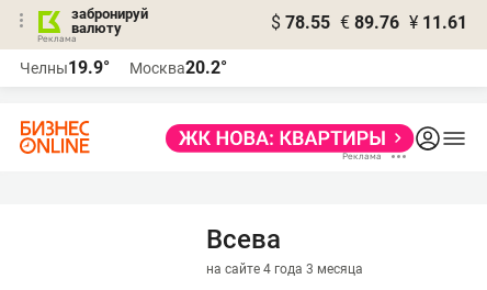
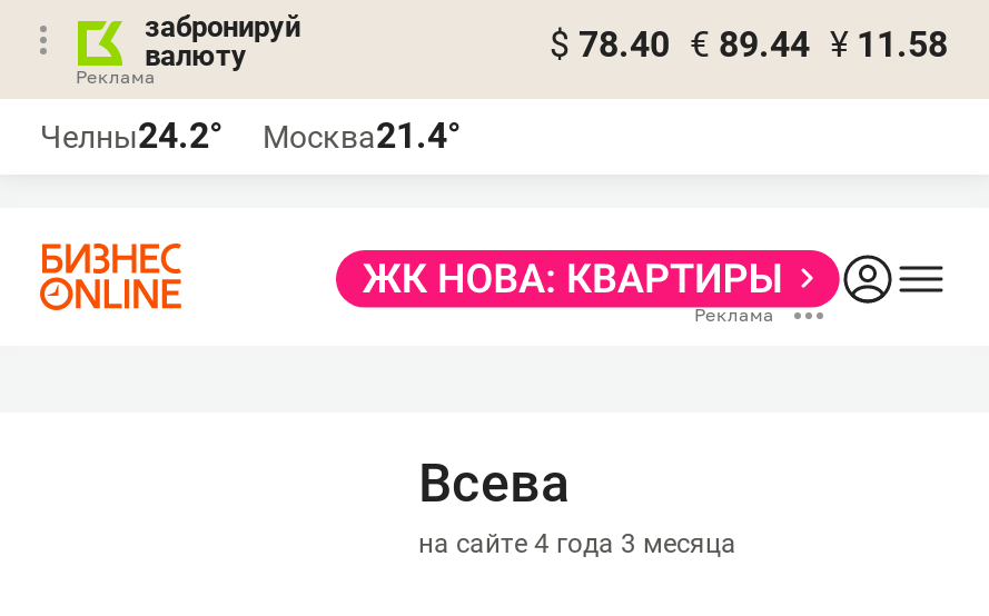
- $ 78.55 € 89.76 ¥ 11.61
+ $ 78.40 € 89.44 ¥ 11.58

- Челны19.9°
+ Челны24.2°

- Москва20.2°
+ Москва21.4°
